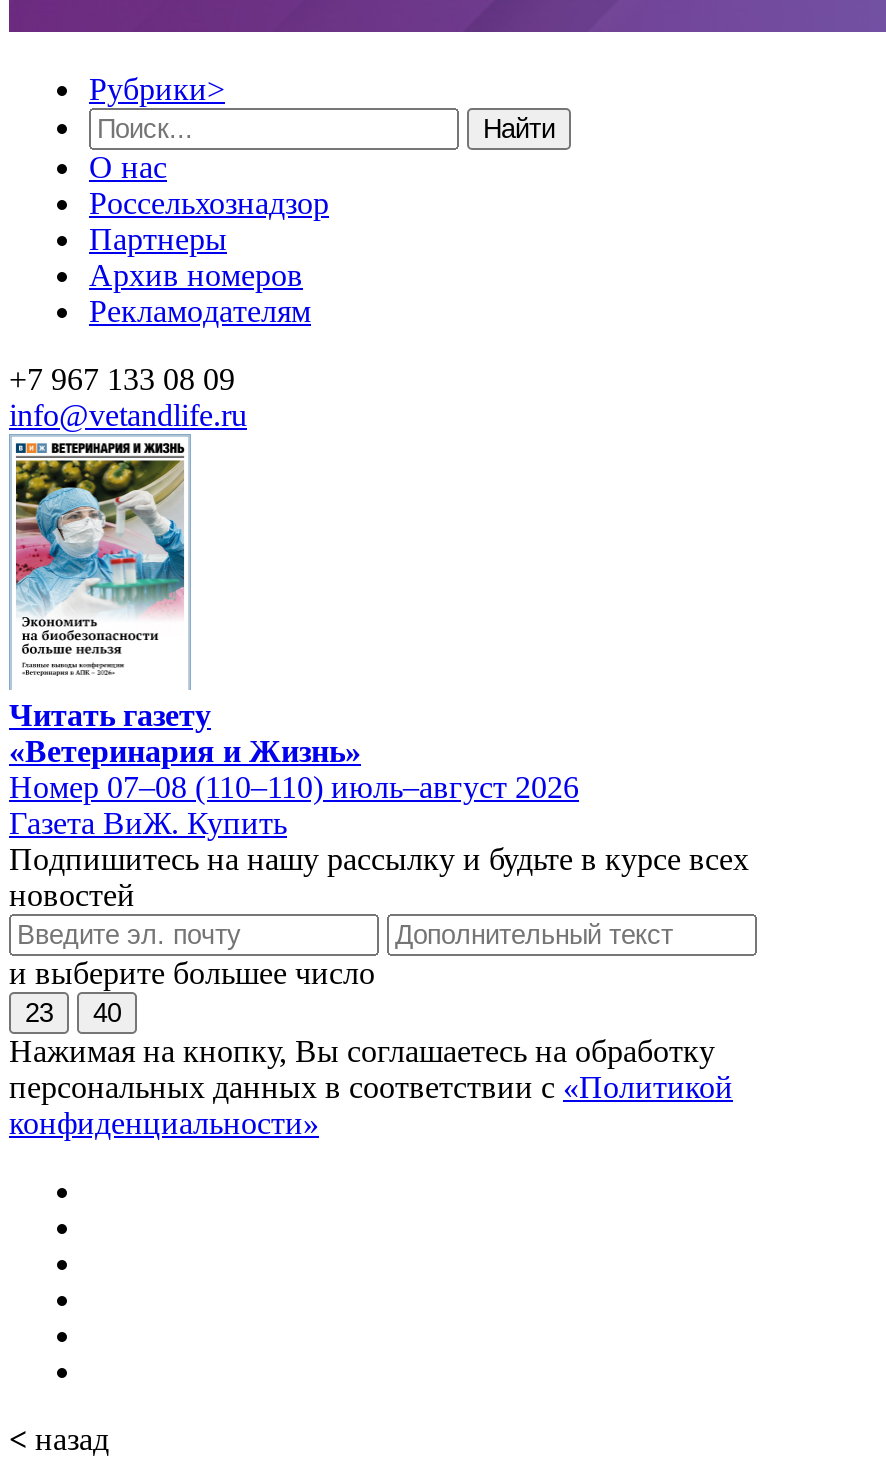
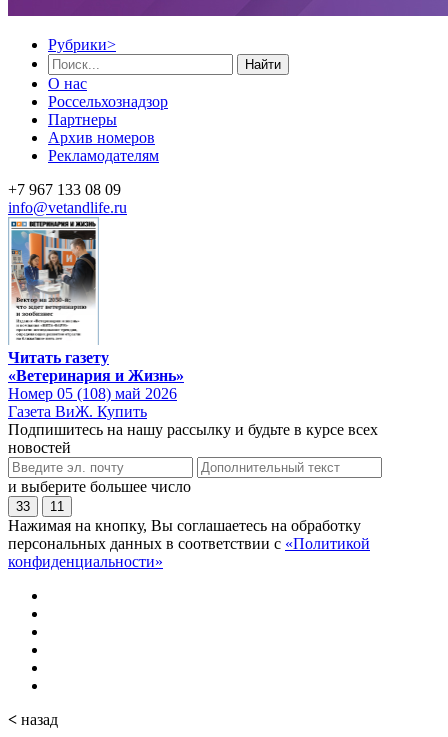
- [image]
+ [image]

- Номер 07–08 (110–110) июль–август 2026
+ Номер 05 (108) май 2026

- 23
+ 33

- 40
+ 11
